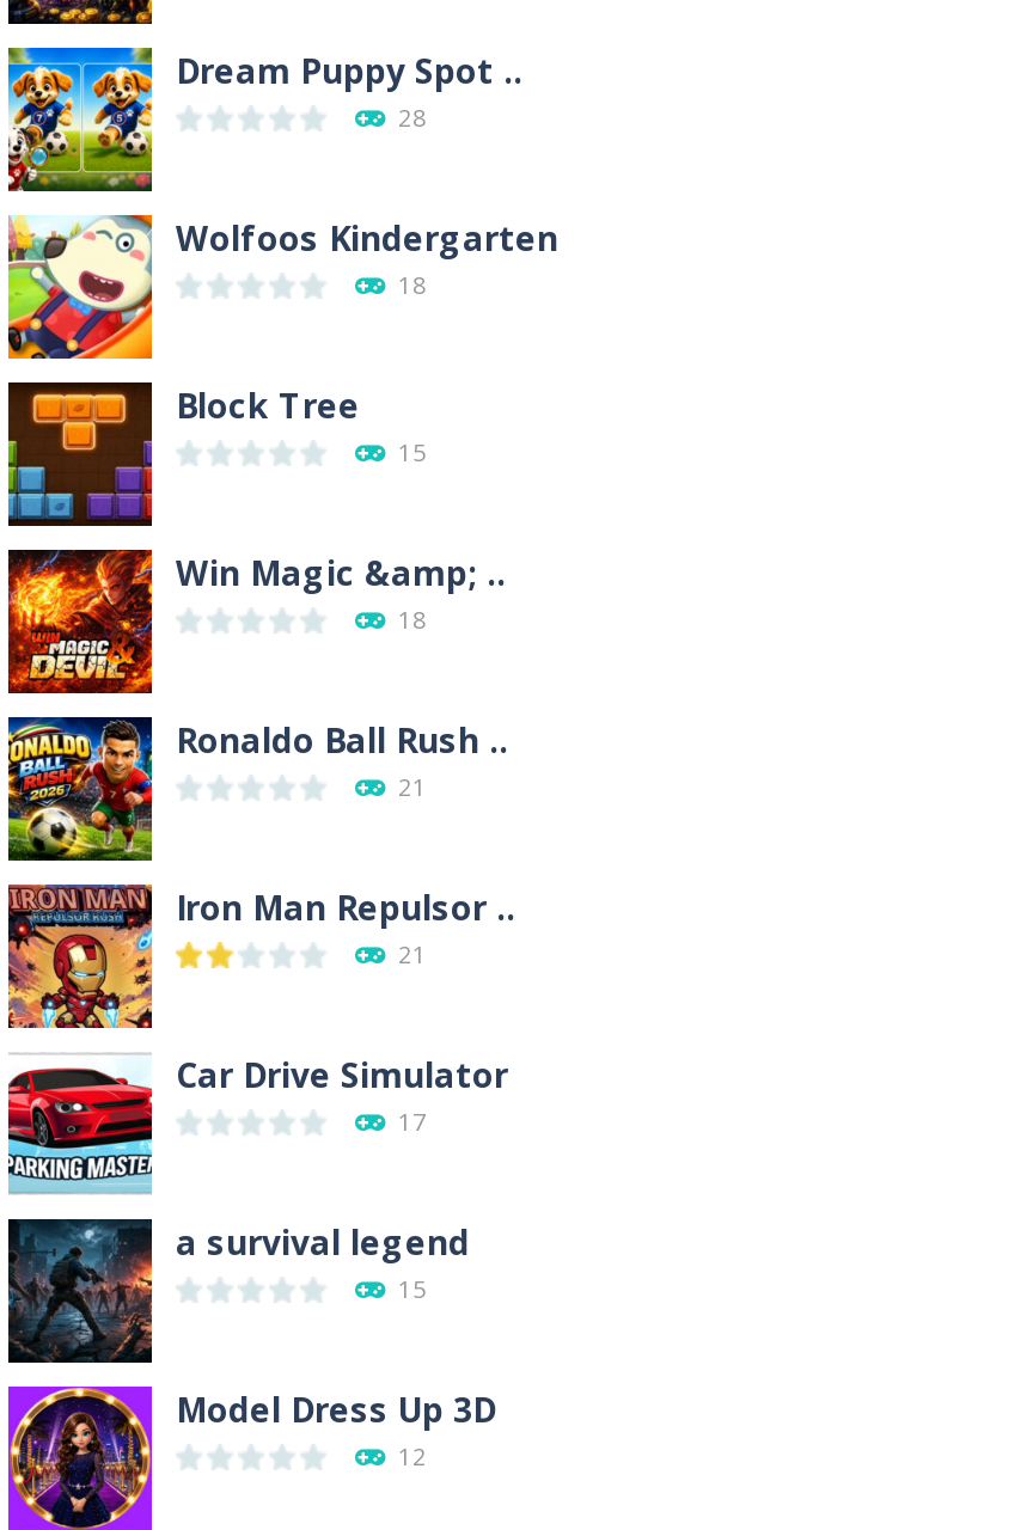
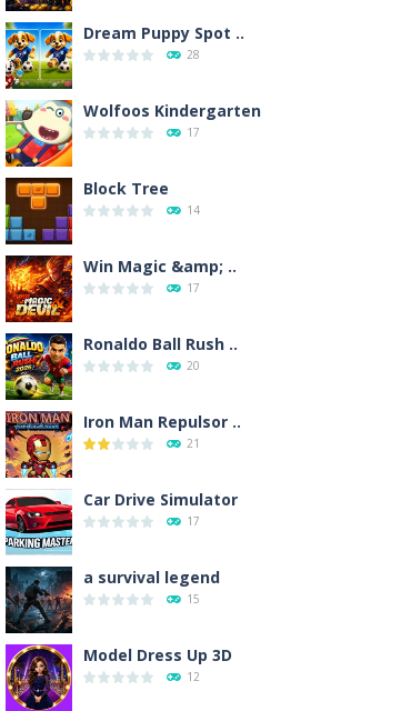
- 18
+ 17

- 15
+ 14

- 18
+ 17

- 21
+ 20
